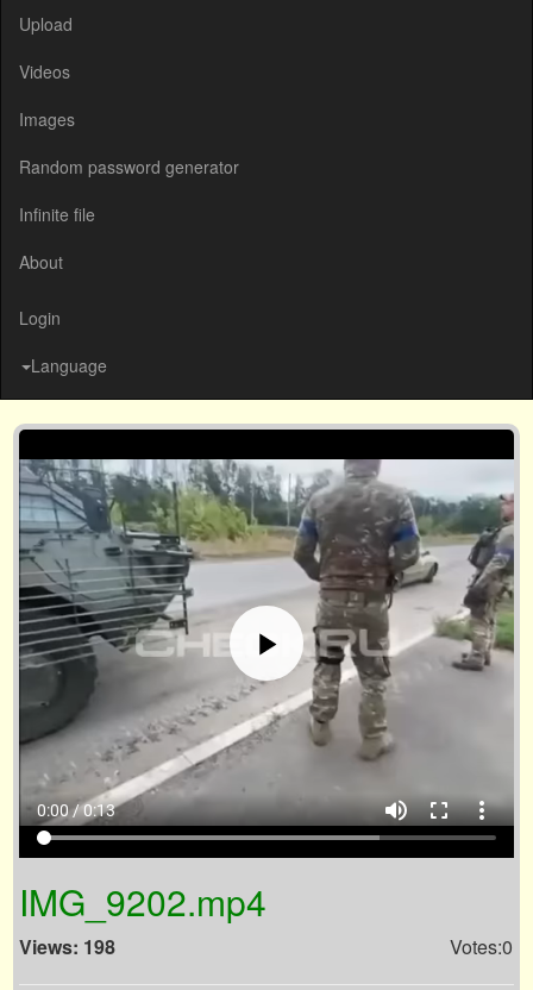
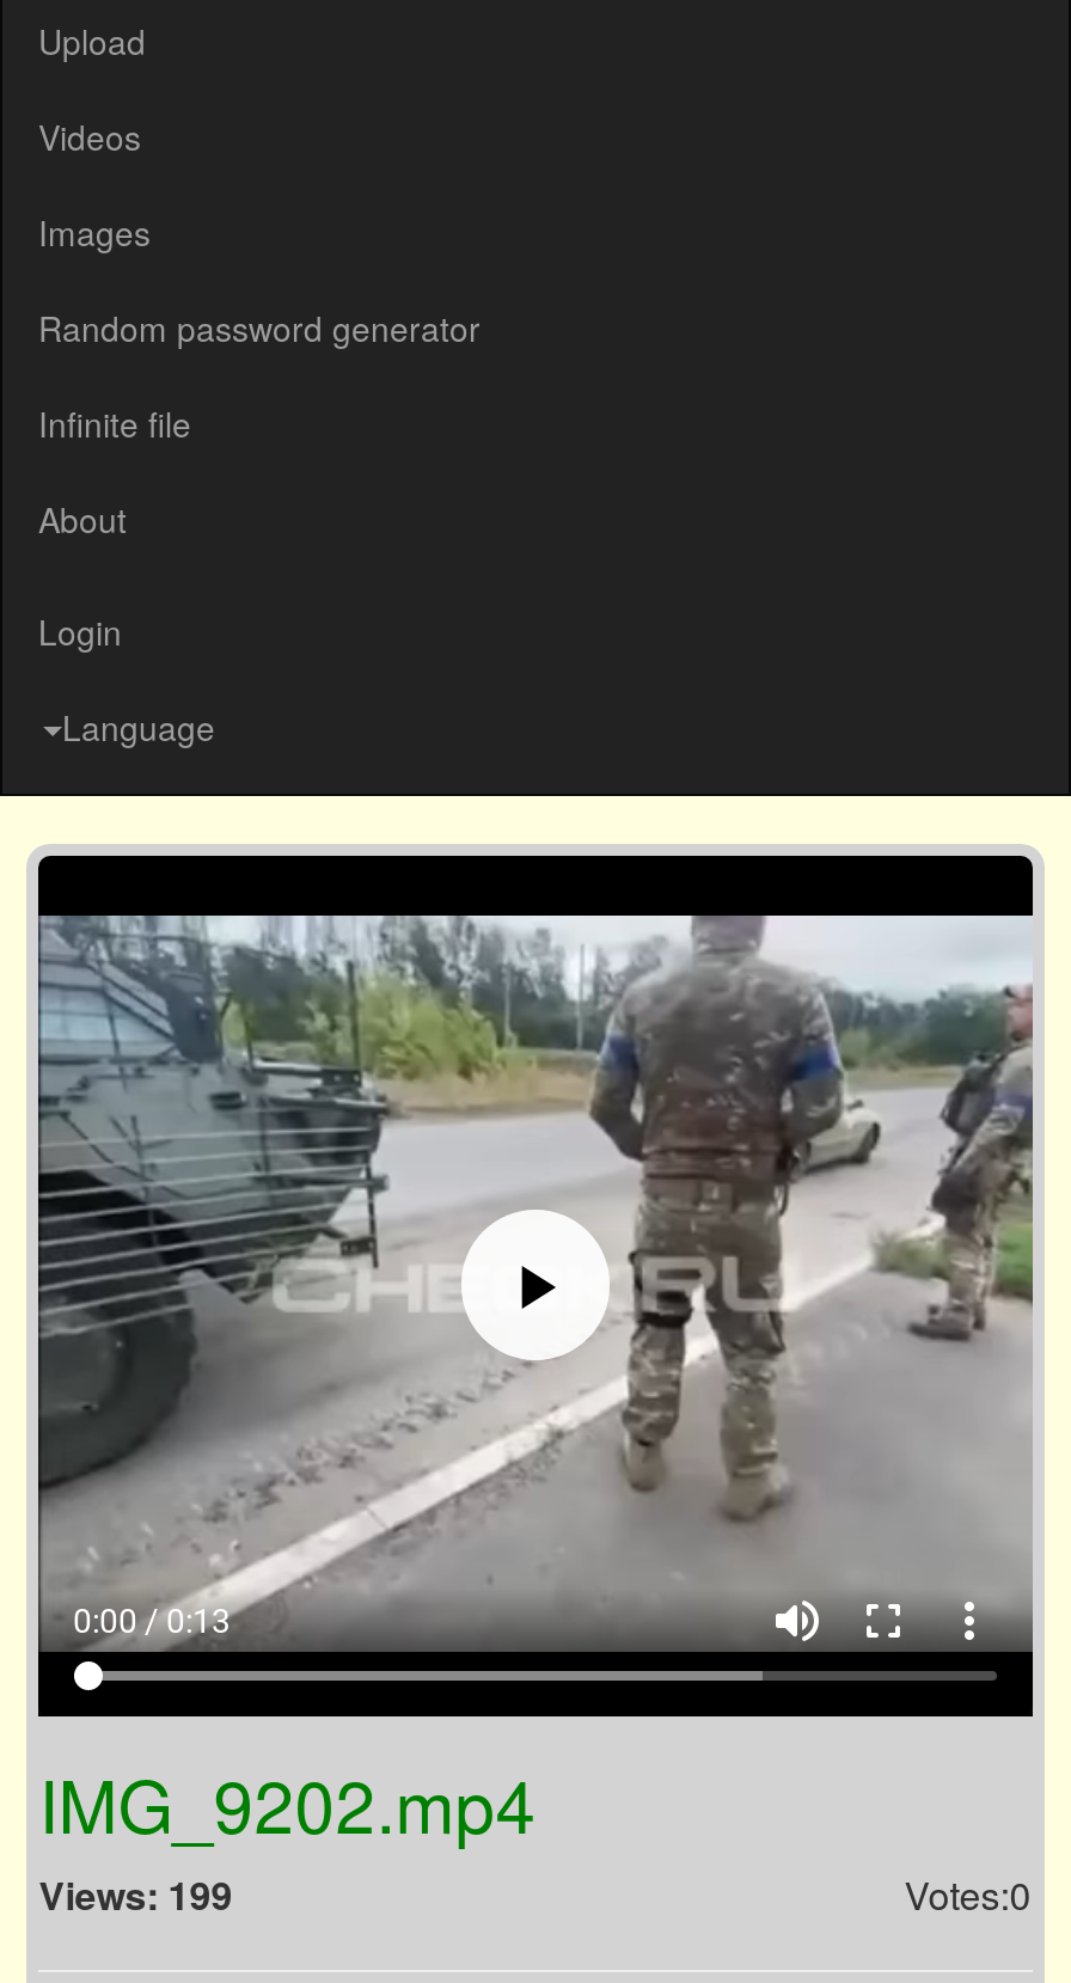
- Views: 198
+ Views: 199
